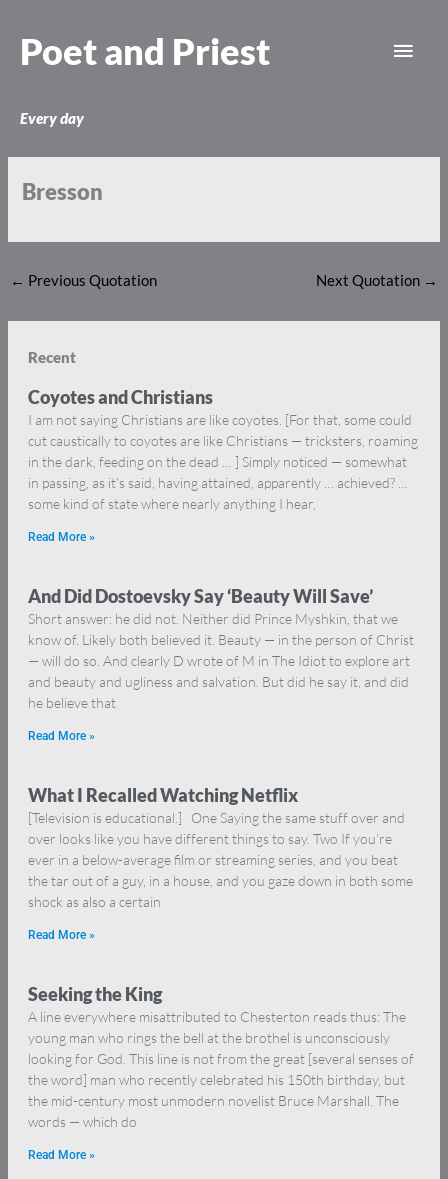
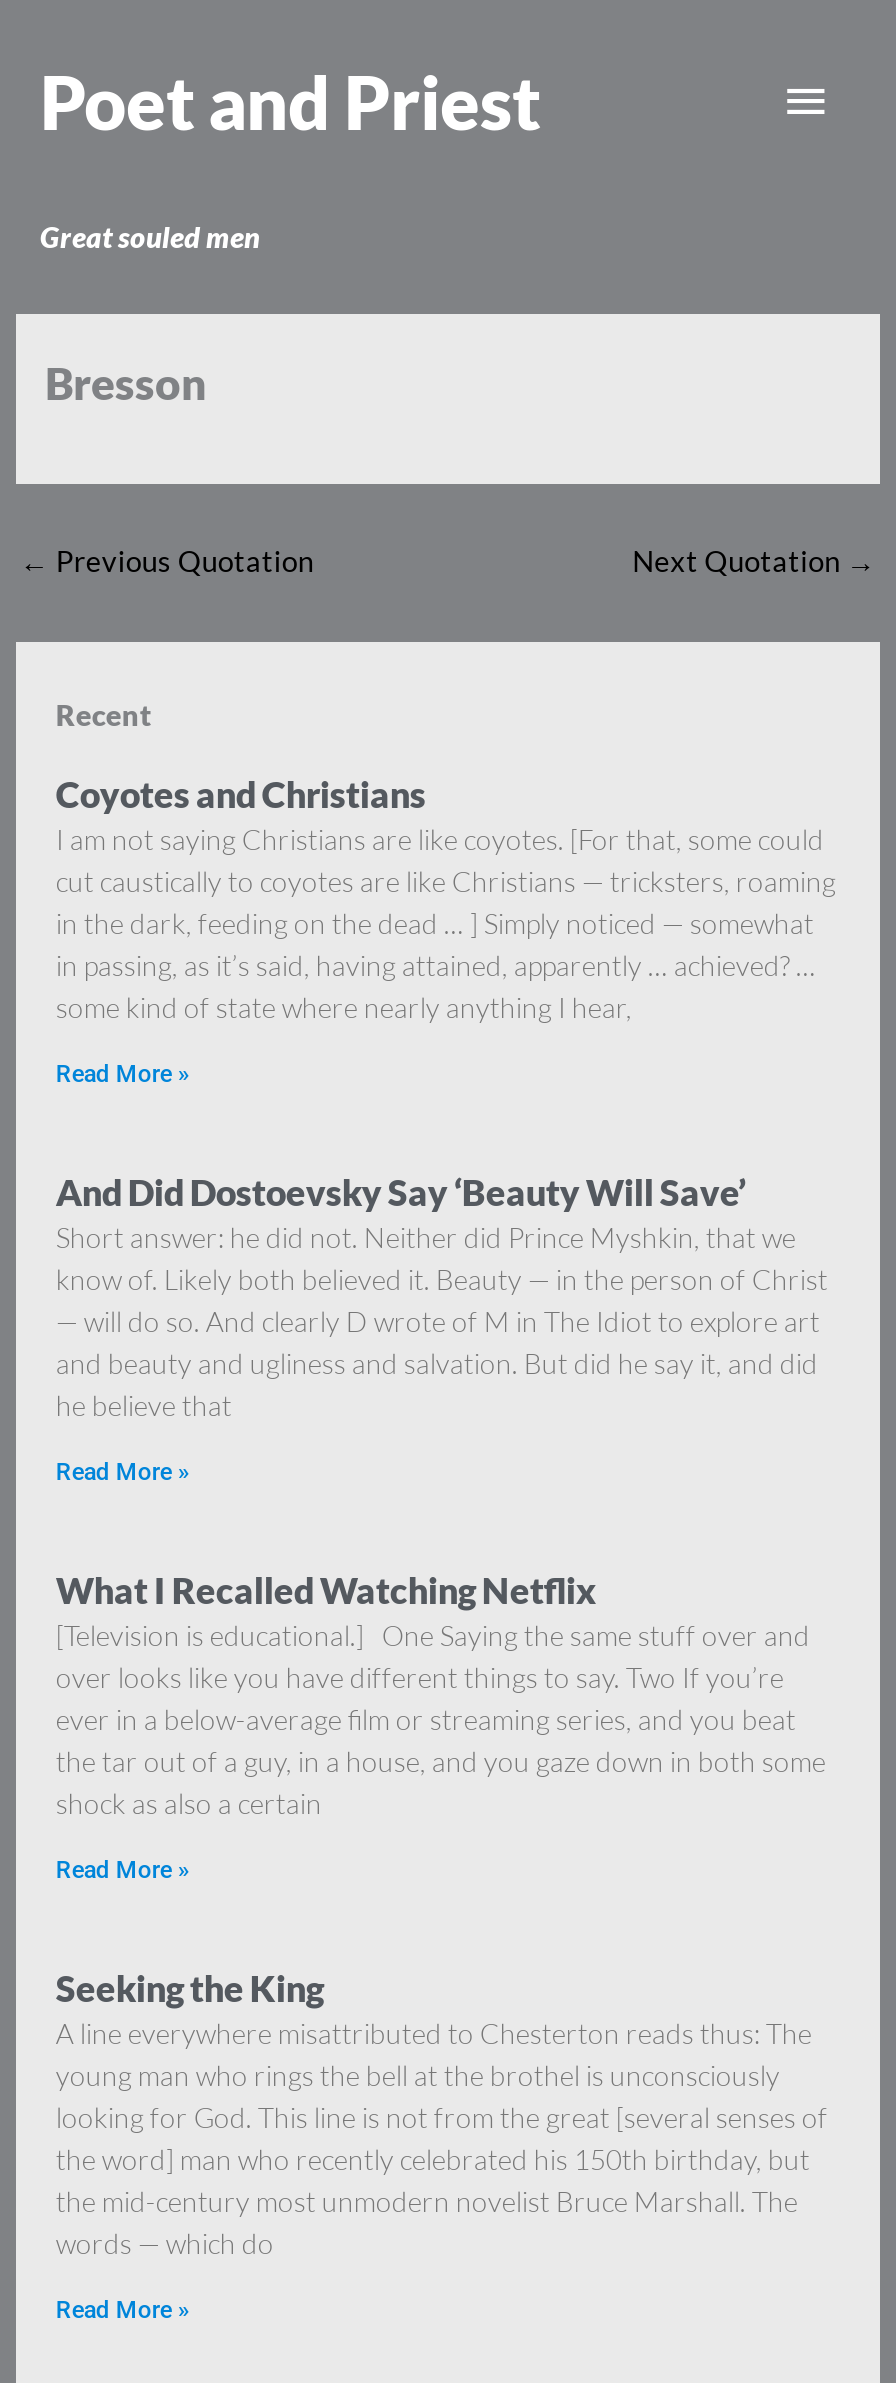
- Every day
+ Great souled men
